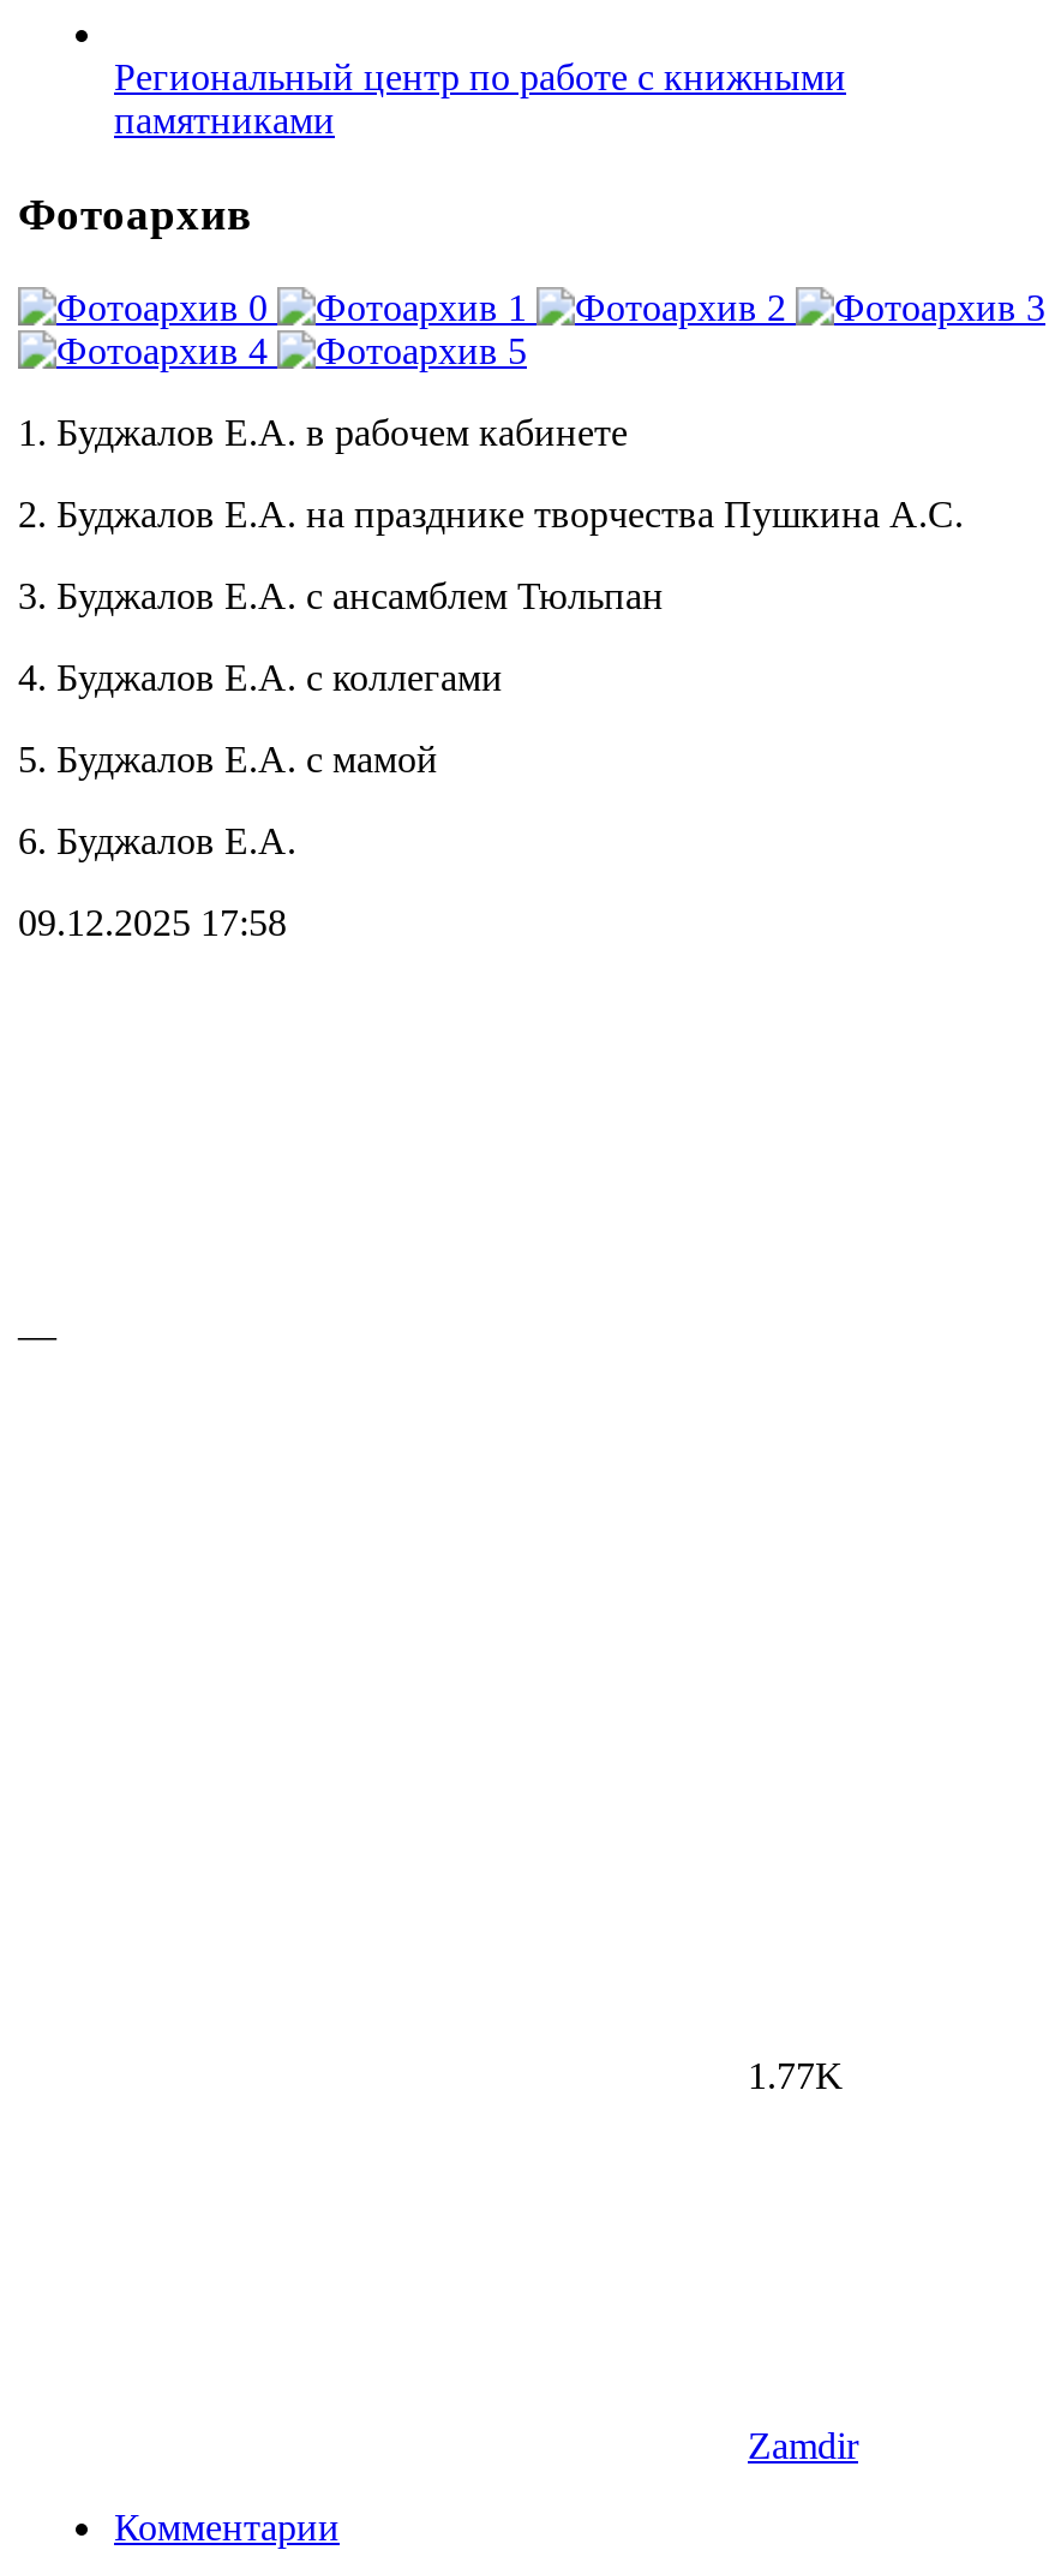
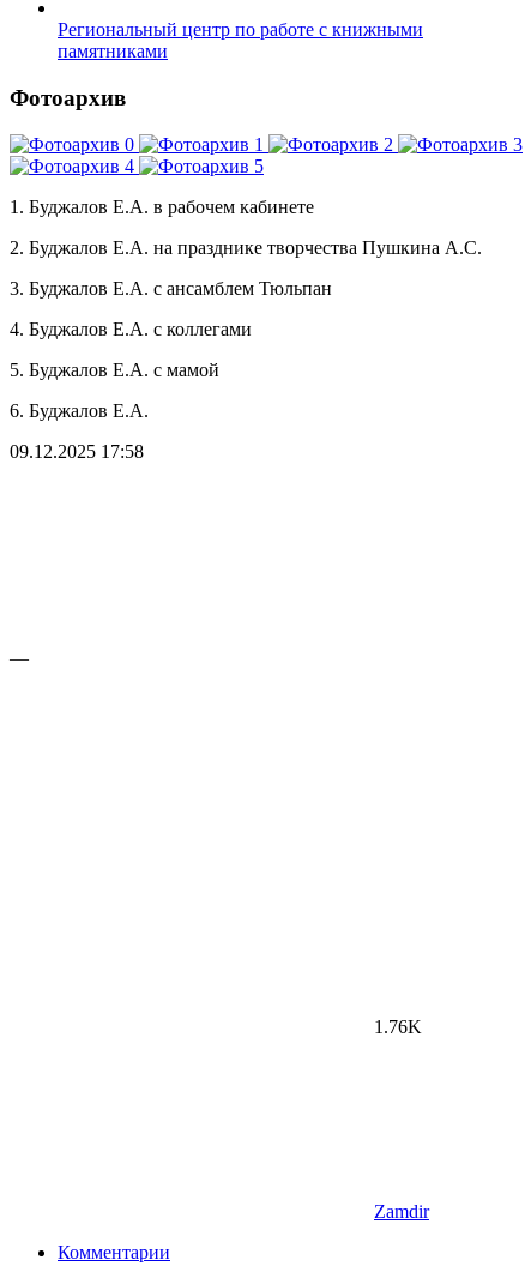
- 1.77K
+ 1.76K
